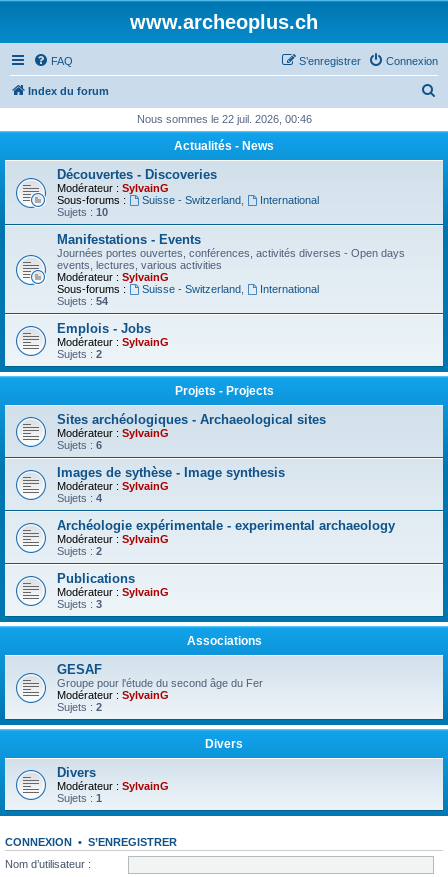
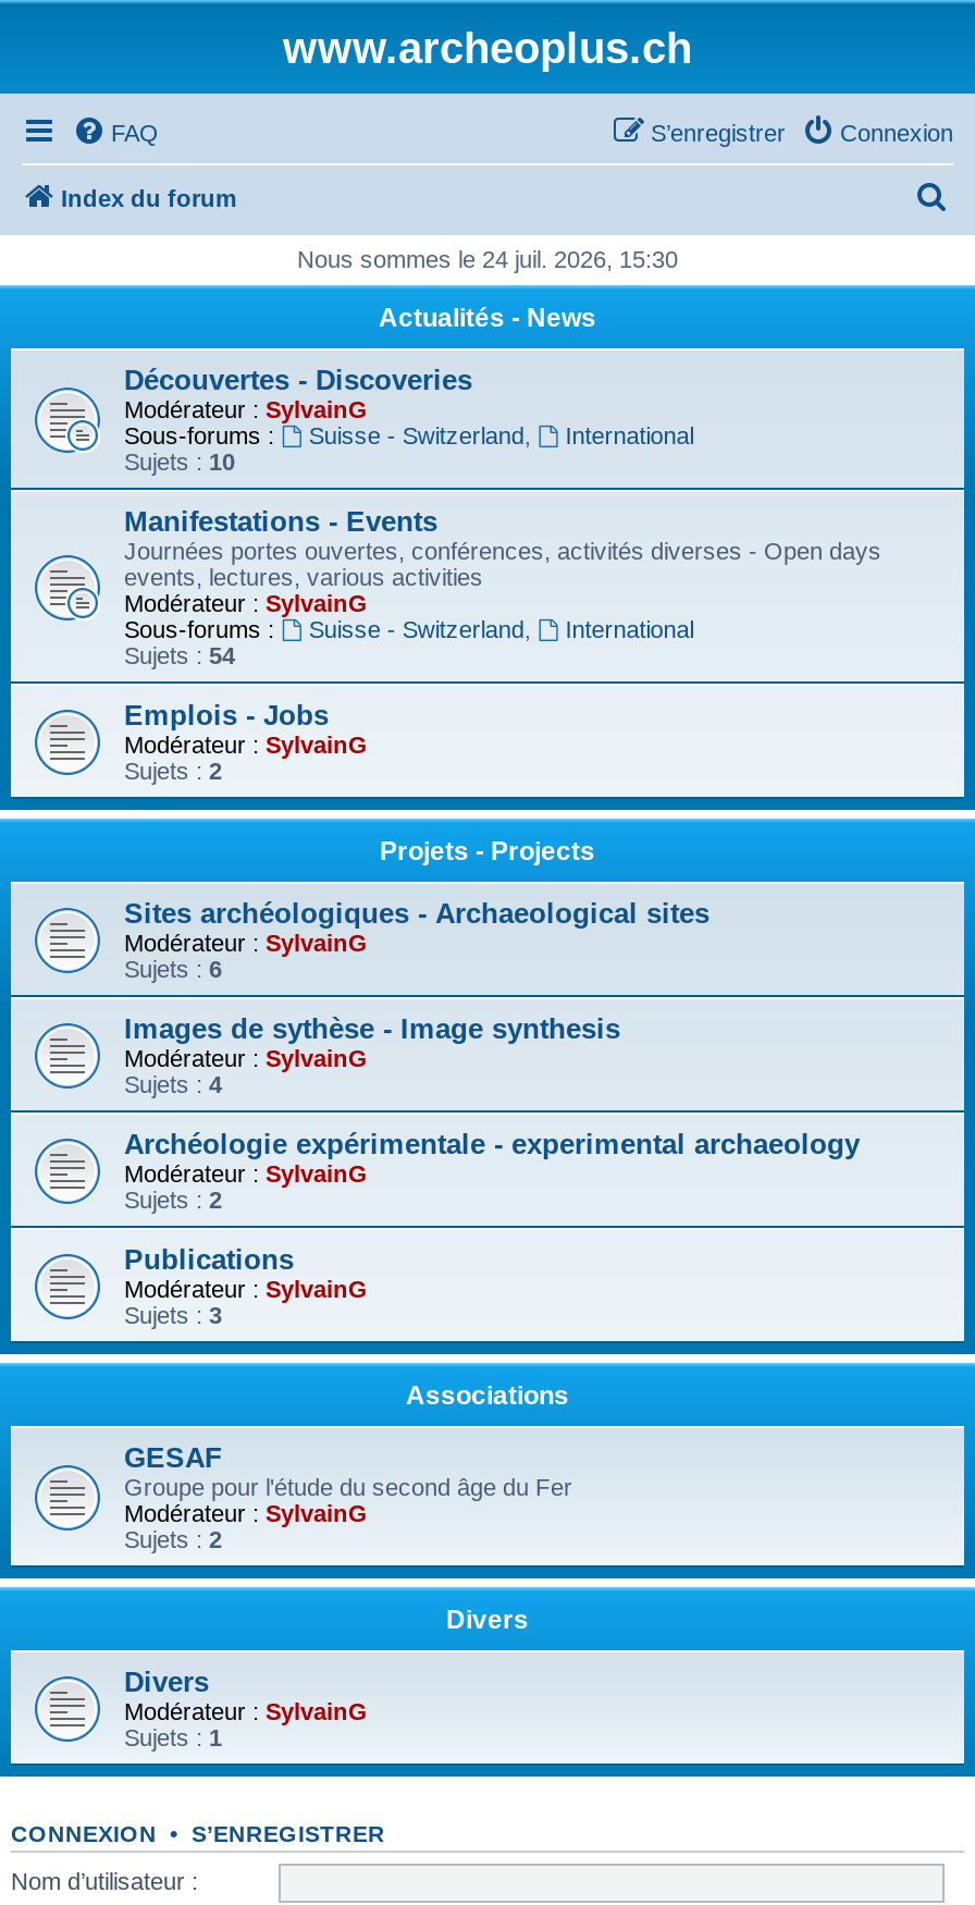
- Nous sommes le 22 juil. 2026, 00:46
+ Nous sommes le 24 juil. 2026, 15:30
